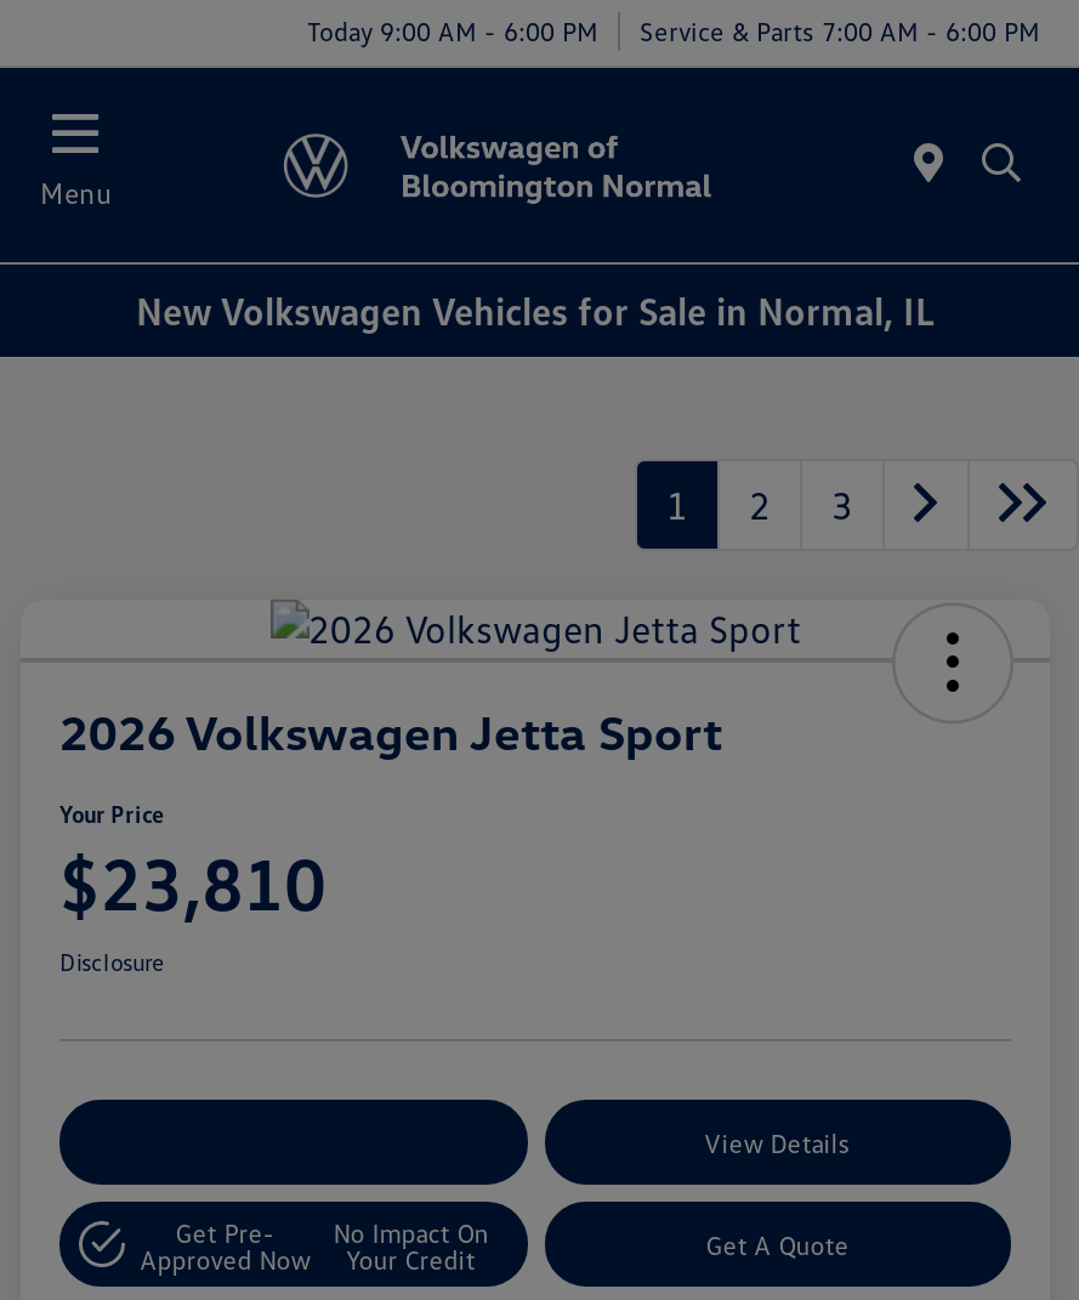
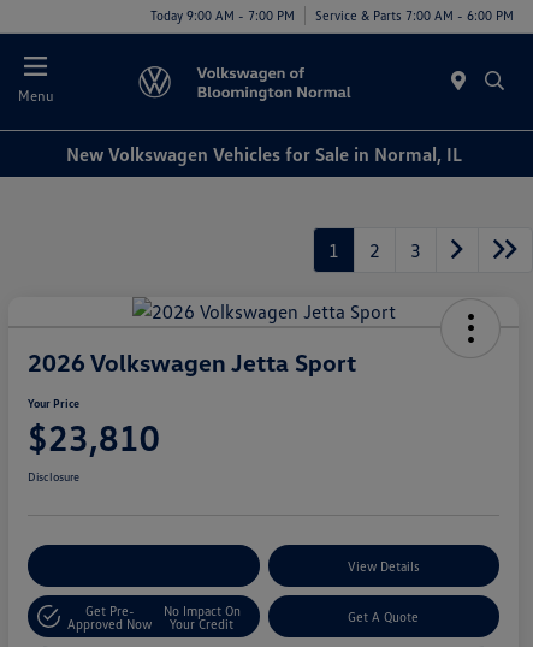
- Today 9:00 AM - 6:00 PM Service & Parts 7:00 AM - 6:00 PM
+ Today 9:00 AM - 7:00 PM Service & Parts 7:00 AM - 6:00 PM
